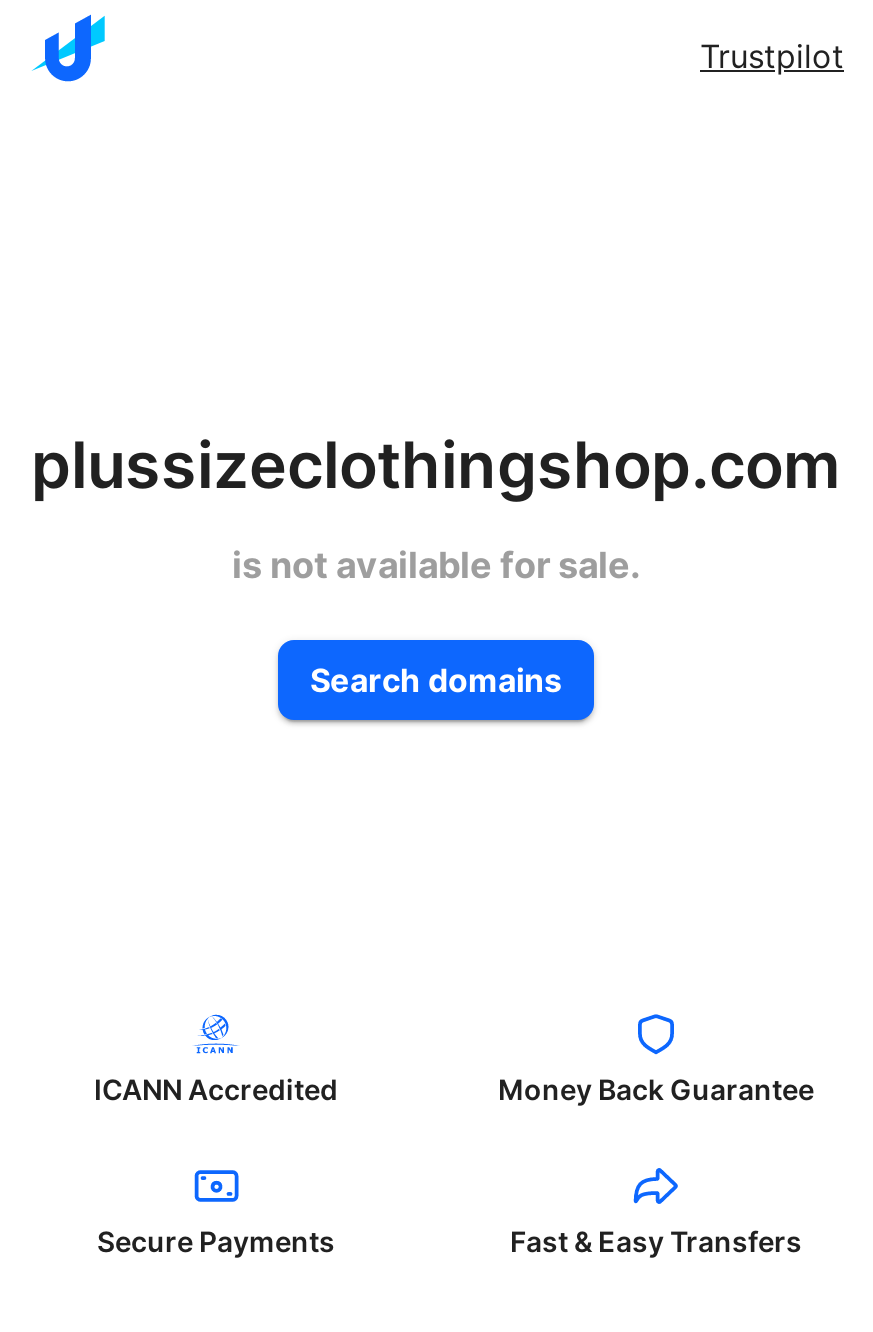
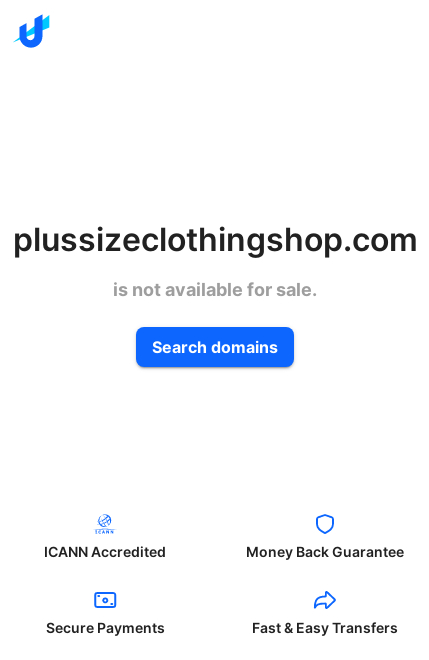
- Trustpilot
